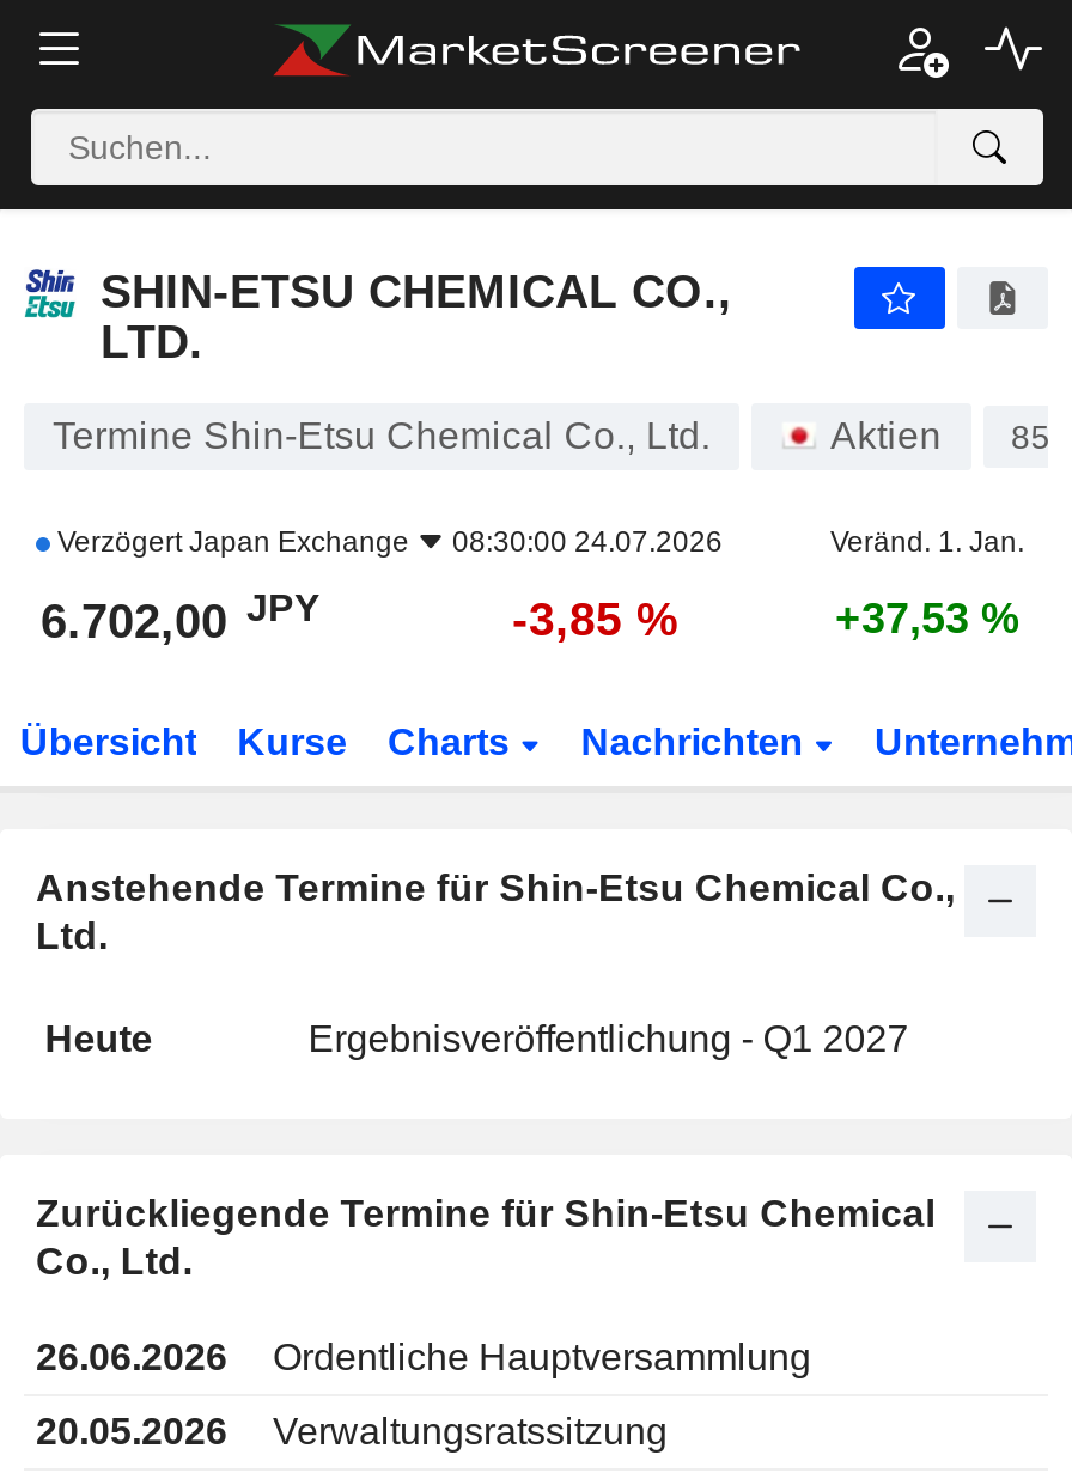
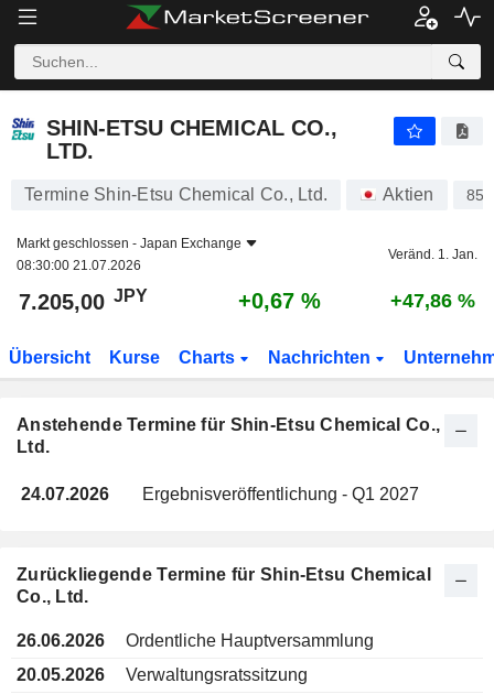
- Verzögert Japan Exchange
- 08:30:00 24.07.2026
+ Markt geschlossen - Japan Exchange
+ 08:30:00 21.07.2026

- 6.702,00 JPY
+ 7.205,00 JPY

- -3,85 %
+ +0,67 %

- +37,53 %
+ +47,86 %

- Heute
+ 24.07.2026
